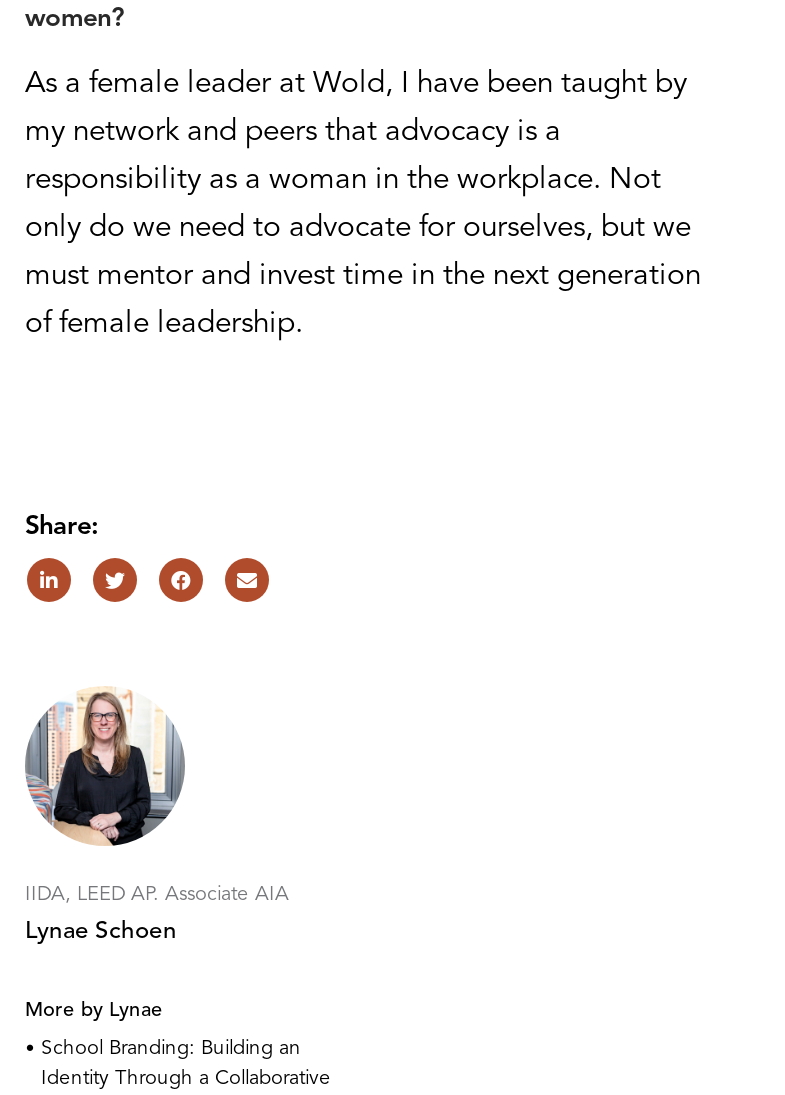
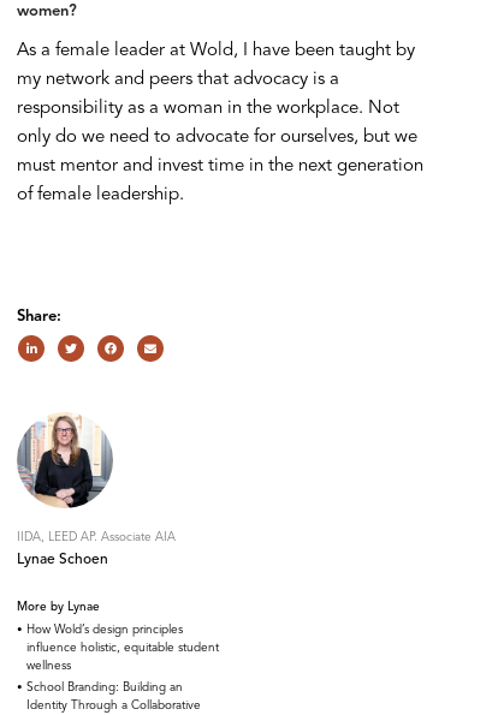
+ How Wold’s design principles
+ influence holistic, equitable student
+ wellness
